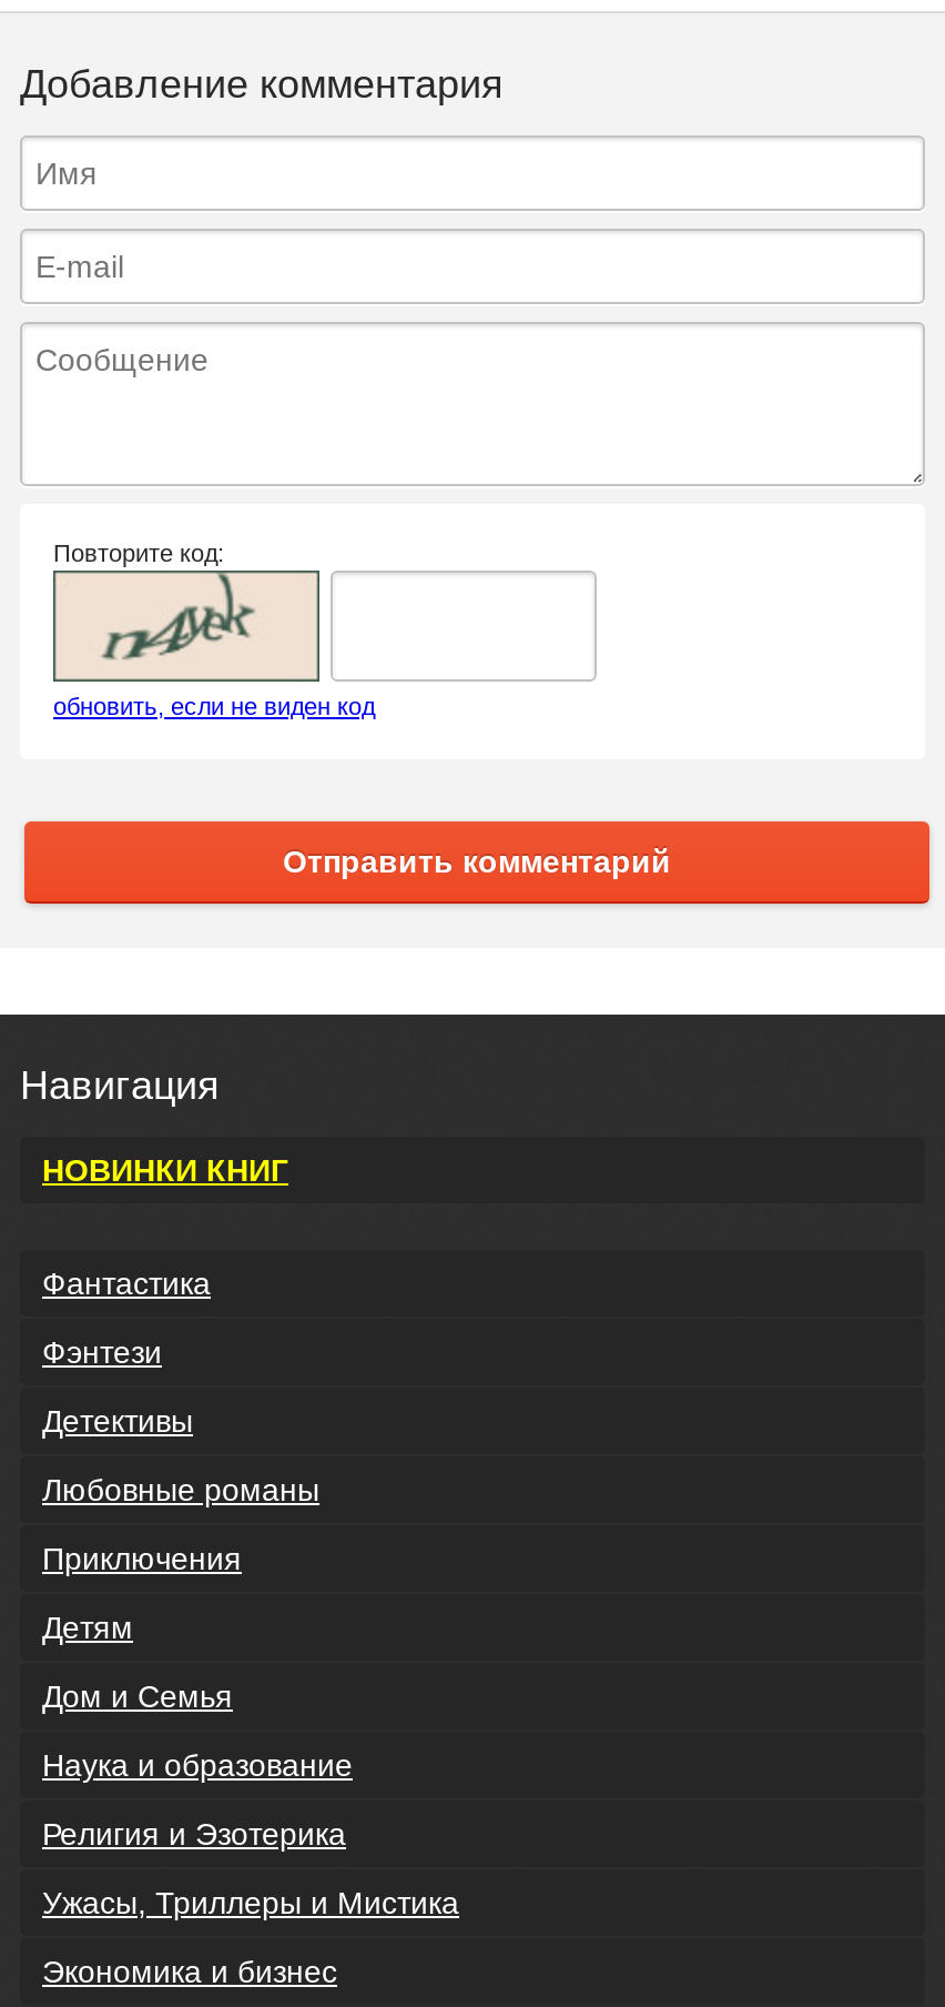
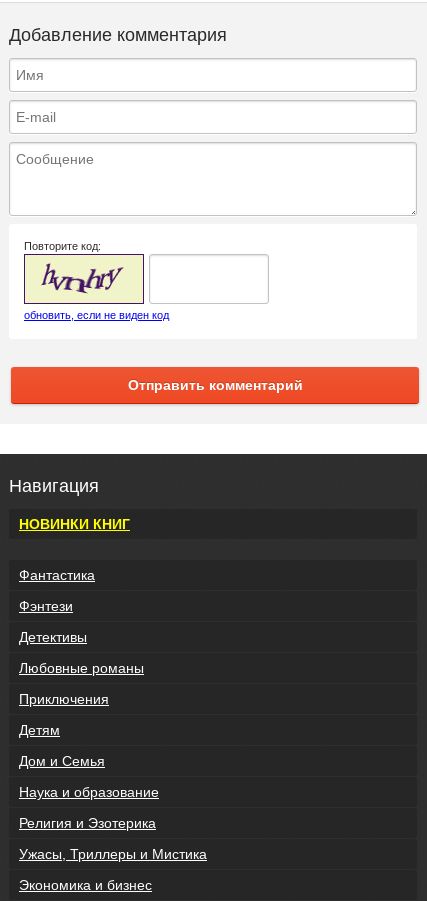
- [image]
+ [image]
